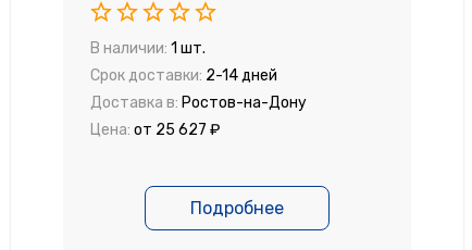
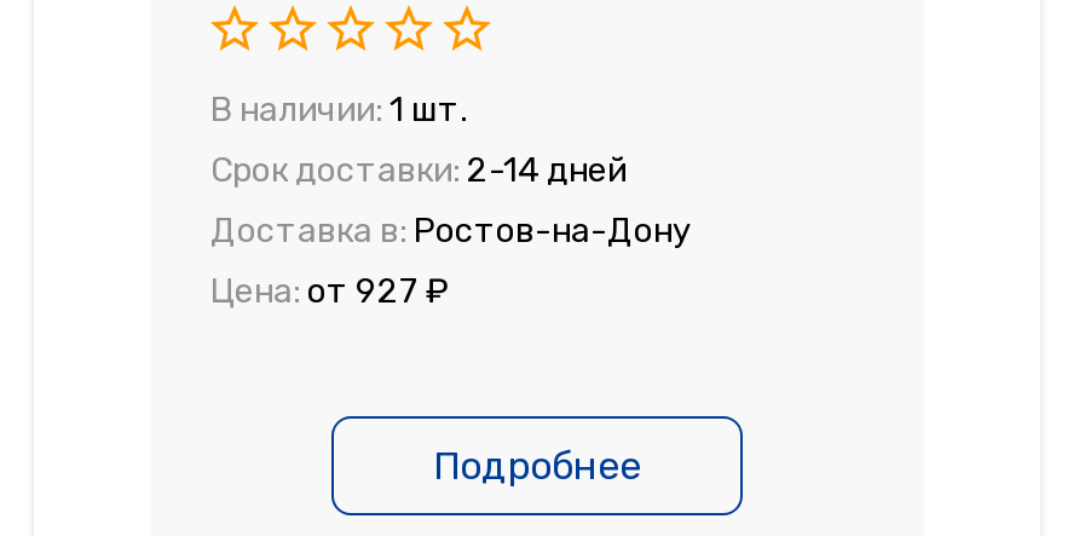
- Цена: от 25 627 ₽
+ Цена: от 927 ₽
